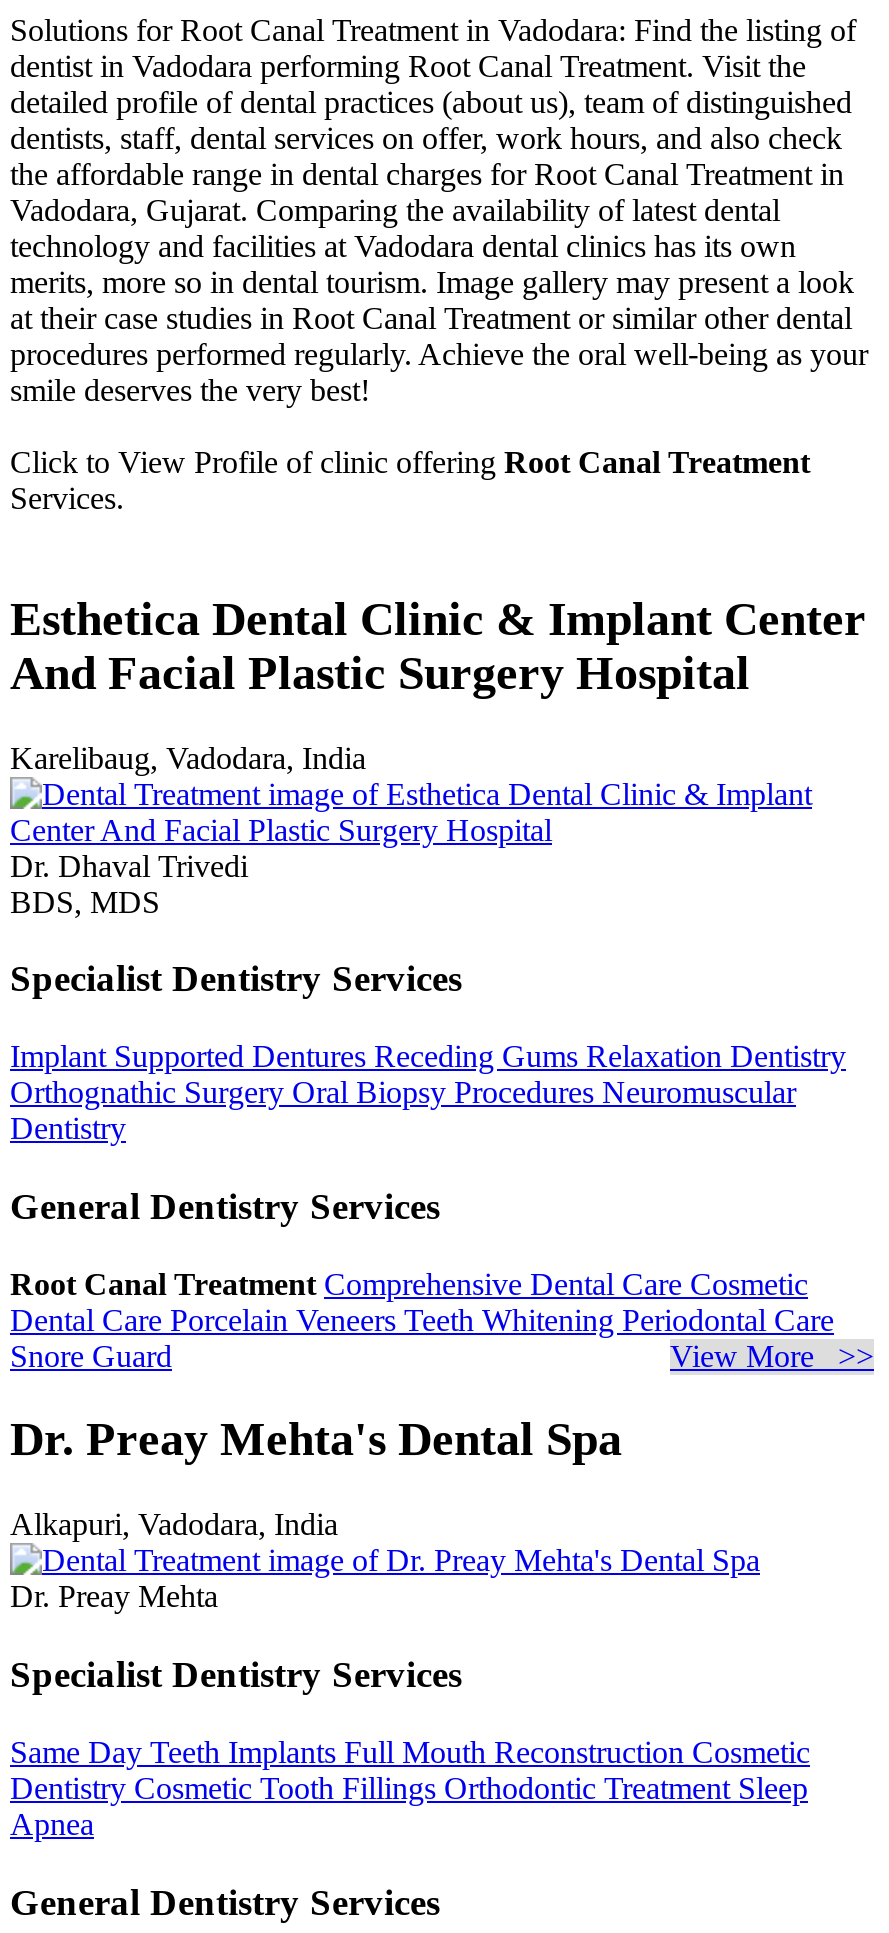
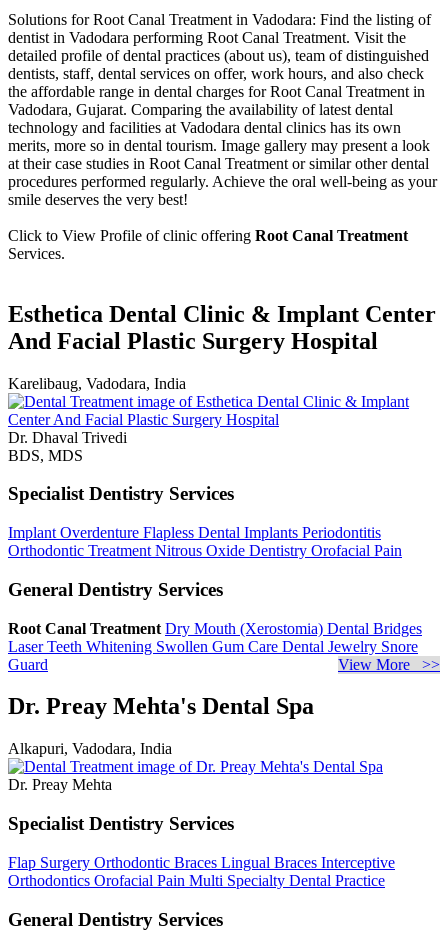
- Implant Supported Dentures Receding Gums Relaxation Dentistry
- Orthognathic Surgery Oral Biopsy Procedures Neuromuscular
- Dentistry
+ Implant Overdenture Flapless Dental Implants Periodontitis
+ Orthodontic Treatment Nitrous Oxide Dentistry Orofacial Pain

- Root Canal Treatment Comprehensive Dental Care Cosmetic
- Dental Care Porcelain Veneers Teeth Whitening Periodontal Care
- Snore Guard
+ Root Canal Treatment Dry Mouth (Xerostomia) Dental Bridges
+ Laser Teeth Whitening Swollen Gum Care Dental Jewelry Snore
+ Guard

- Same Day Teeth Implants Full Mouth Reconstruction Cosmetic
- DentistryCosmetic Tooth Fillings Orthodontic Treatment Sleep
- Apnea
+ Flap Surgery Orthodontic Braces Lingual Braces Interceptive
+ Orthodontics Orofacial Pain Multi Specialty Dental Practice
